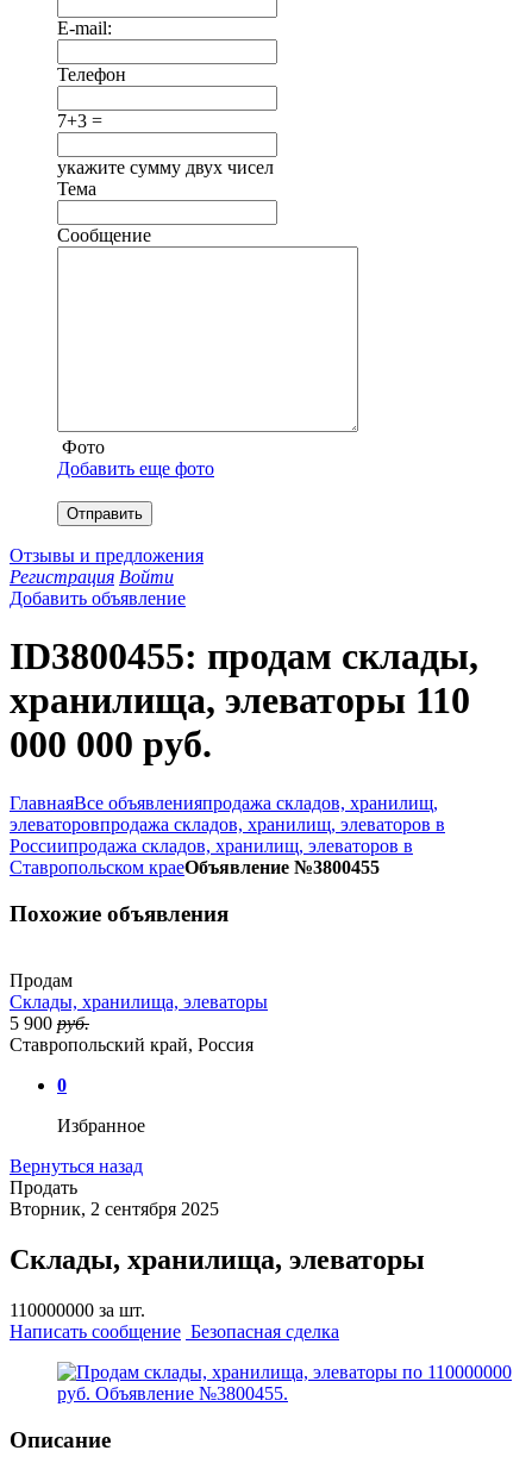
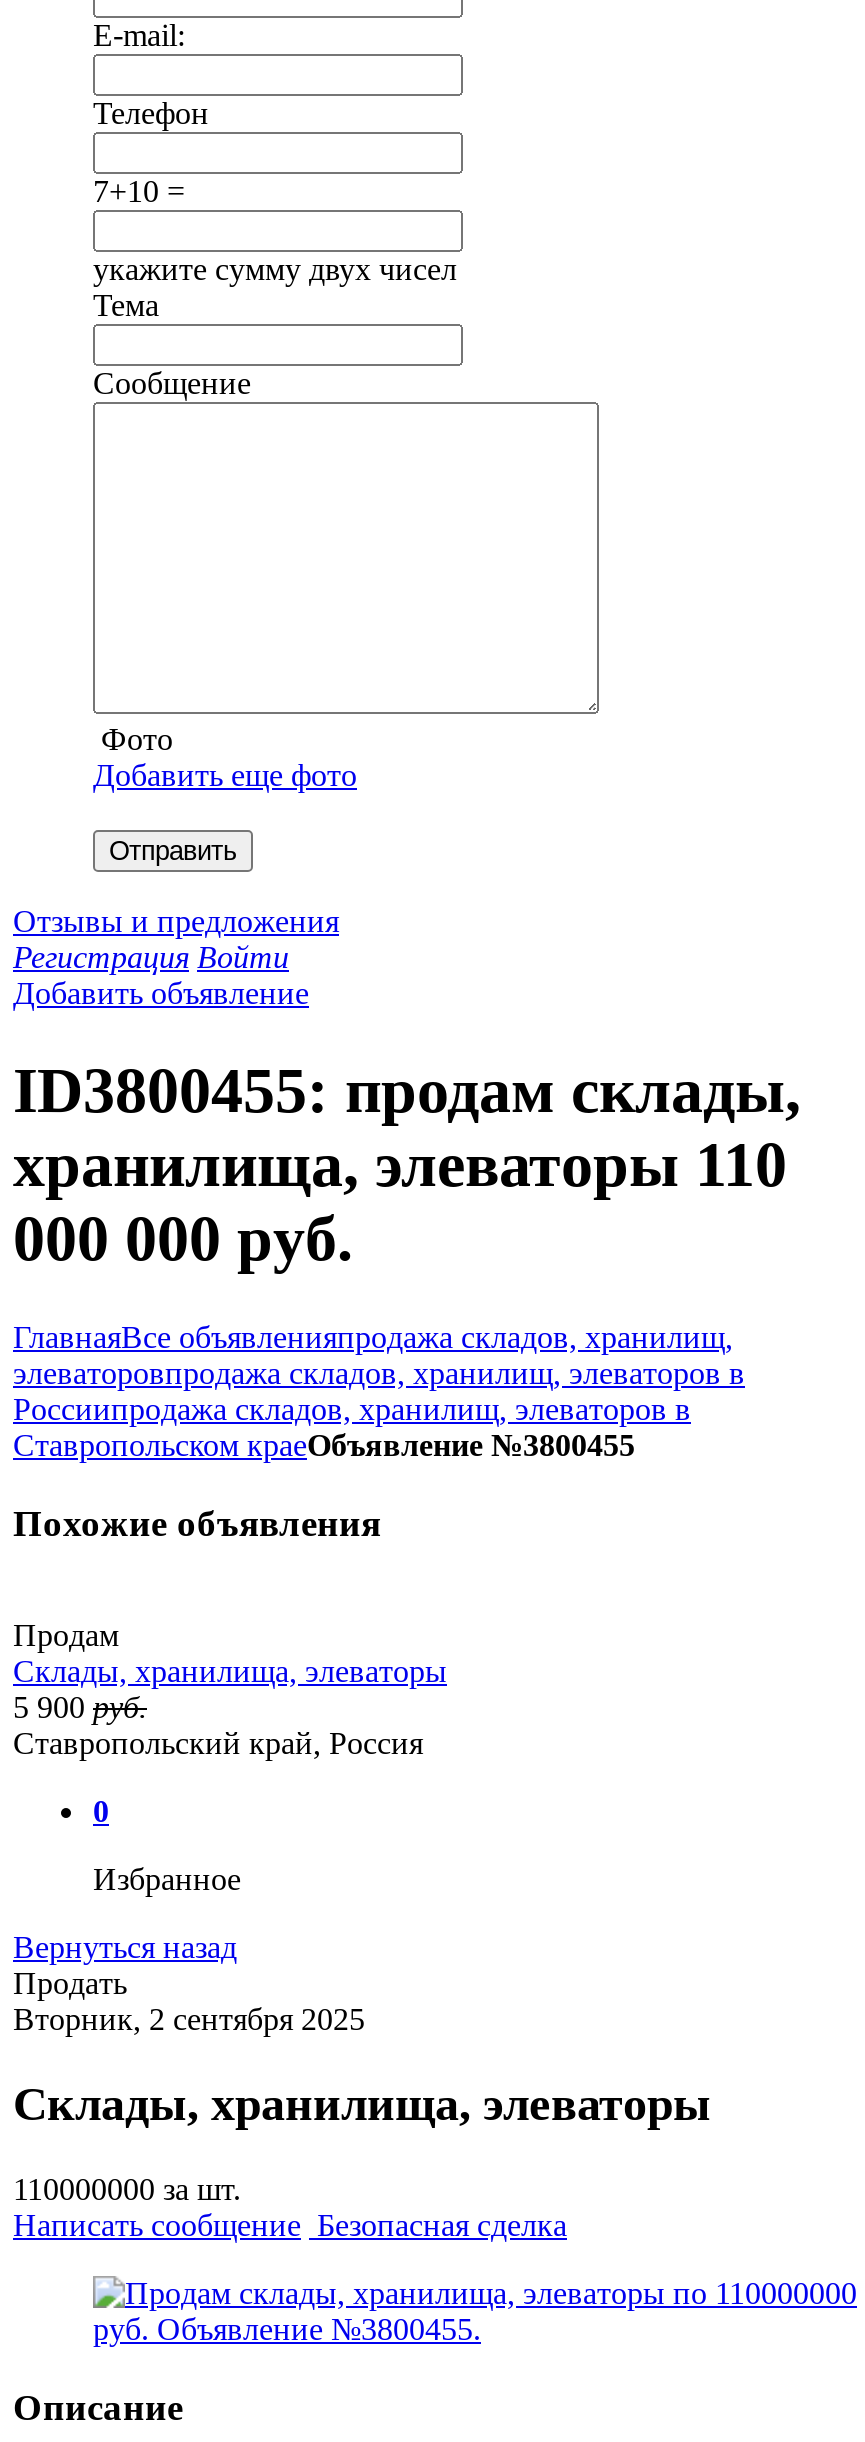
- 7+3 =
+ 7+10 =
